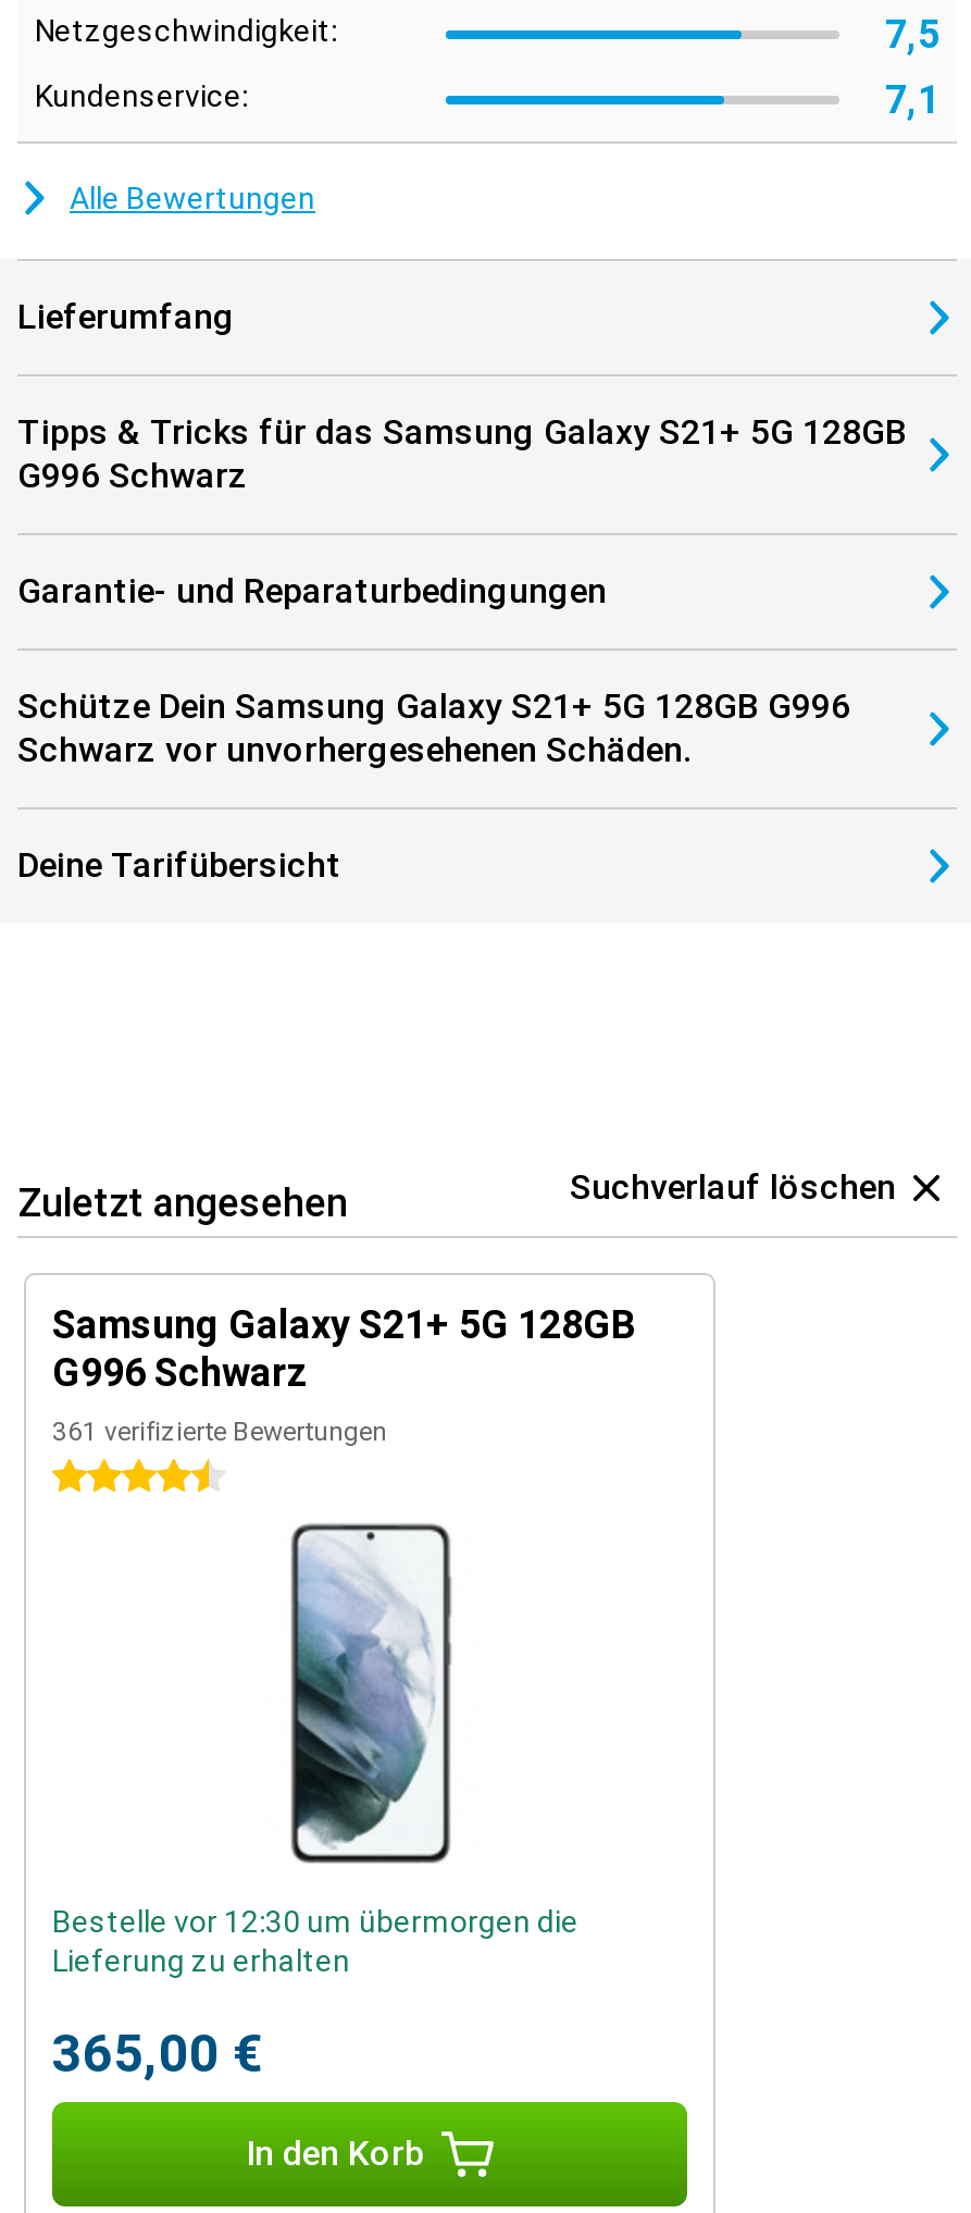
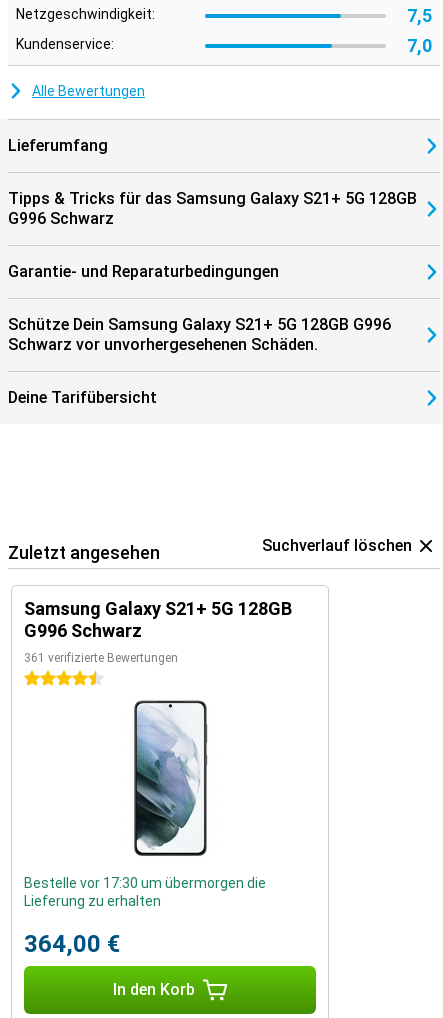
- 7,1
+ 7,0

- Bestelle vor 12:30 um übermorgen die
+ Bestelle vor 17:30 um übermorgen die

- 365,00 €
+ 364,00 €
